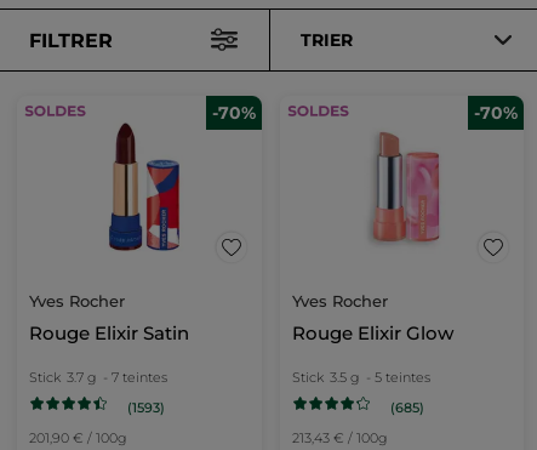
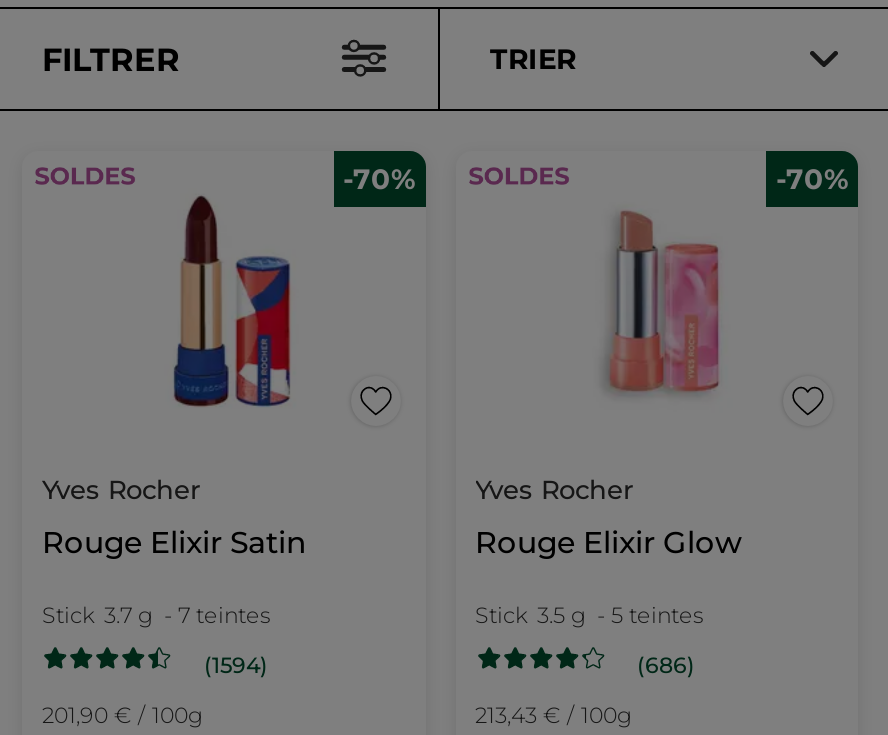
- (1593)
+ (1594)

- (685)
+ (686)
